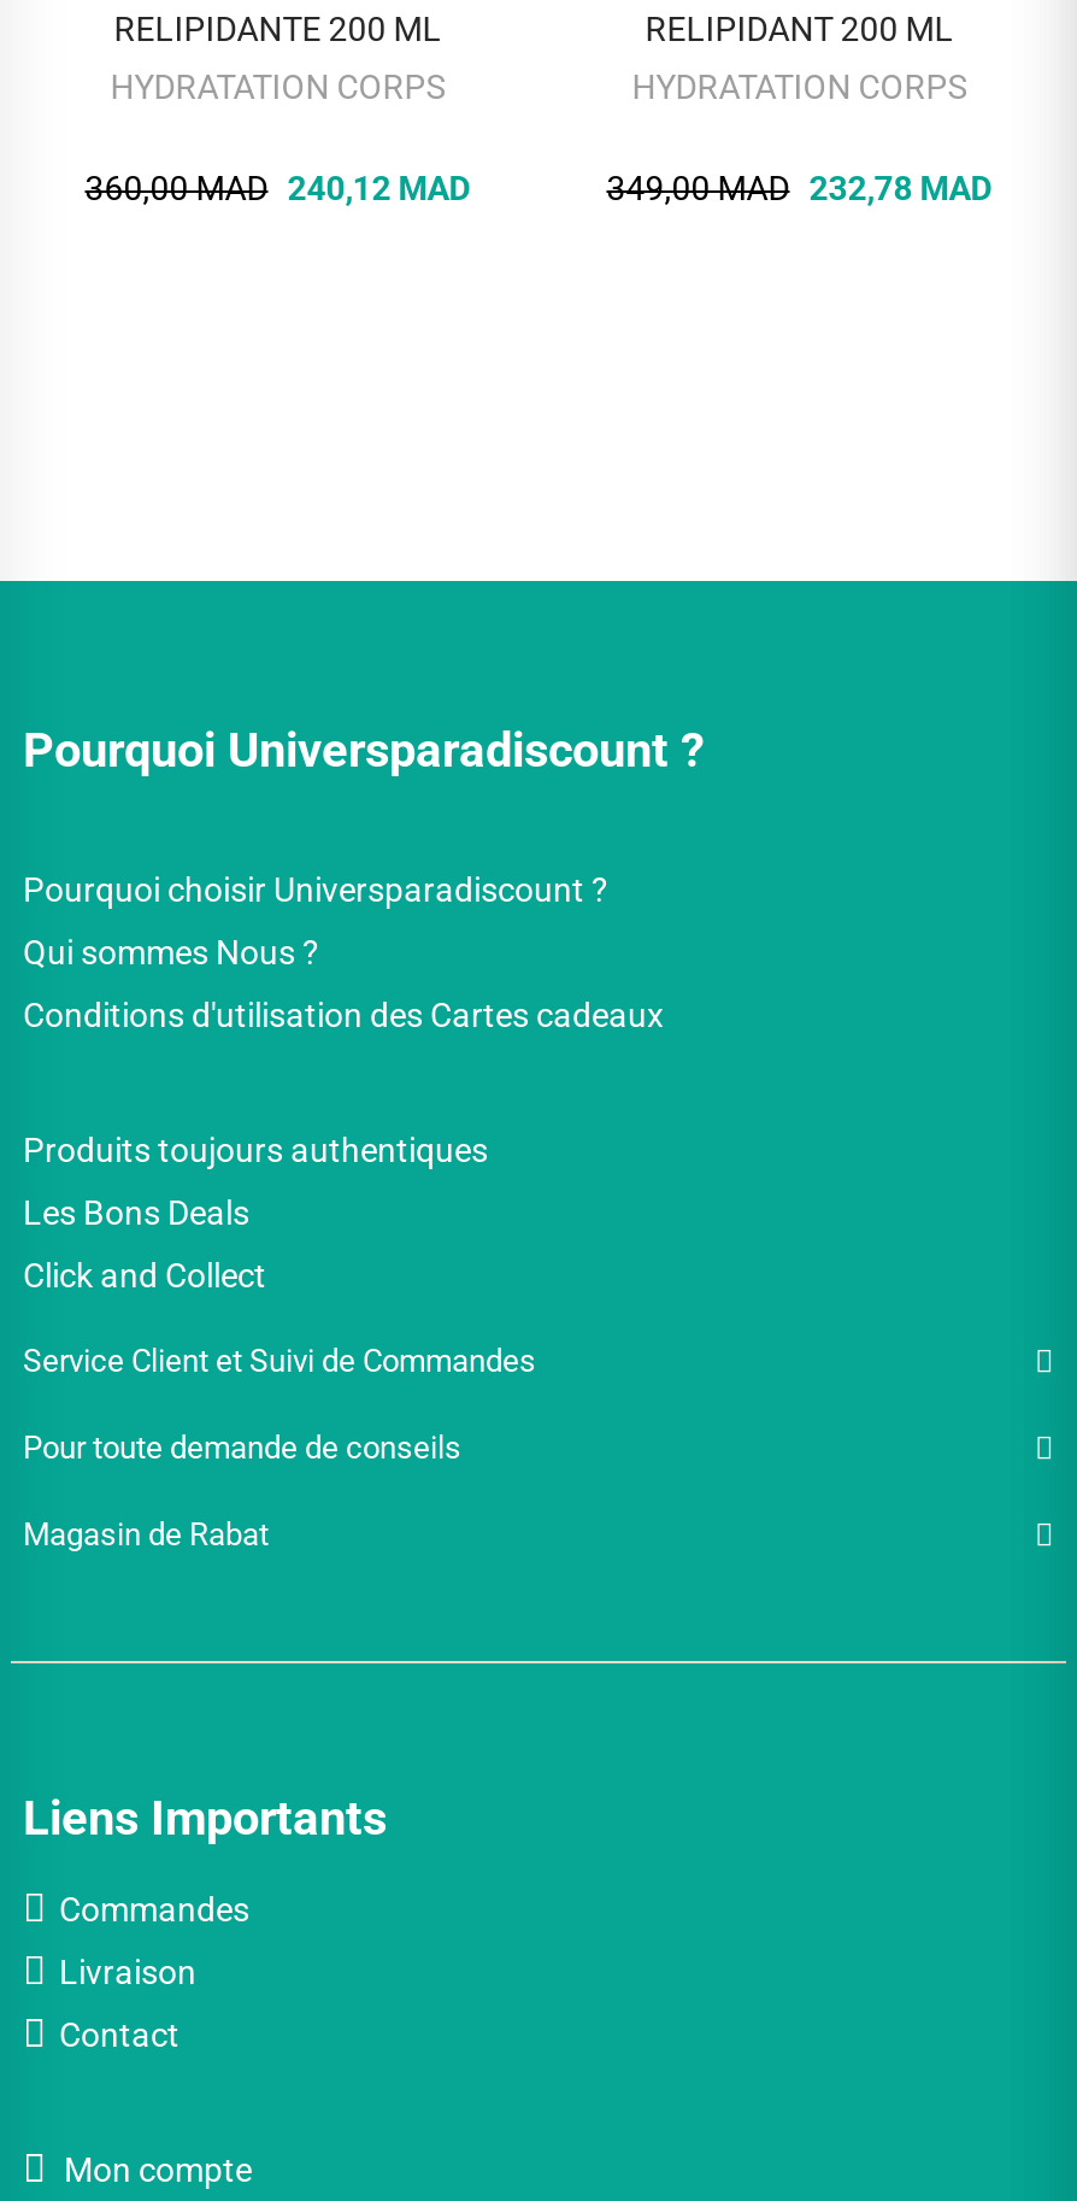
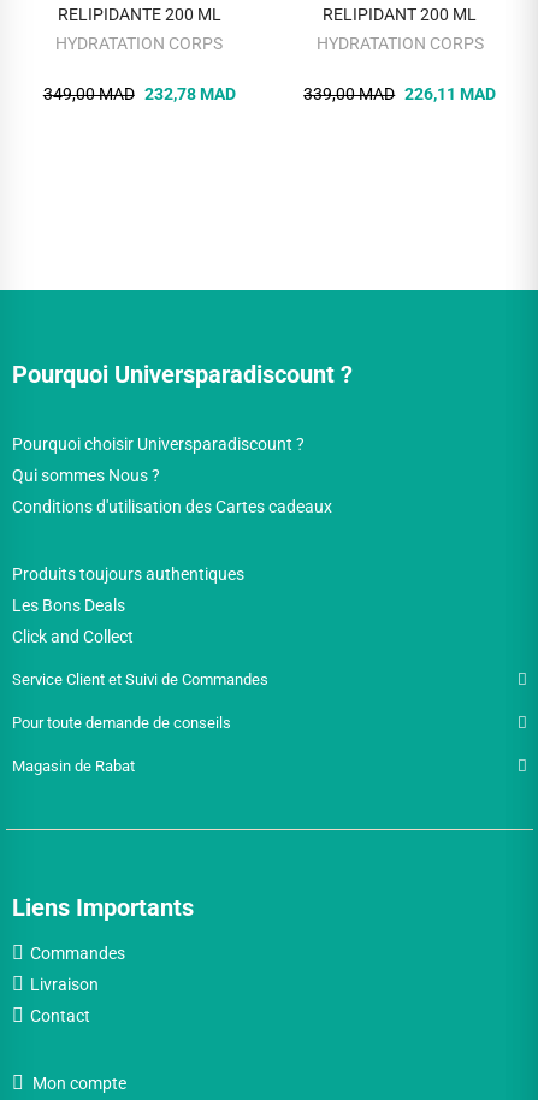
- 360,00 MAD 240,12 MAD
+ 349,00 MAD 232,78 MAD

- 349,00 MAD 232,78 MAD
+ 339,00 MAD 226,11 MAD
